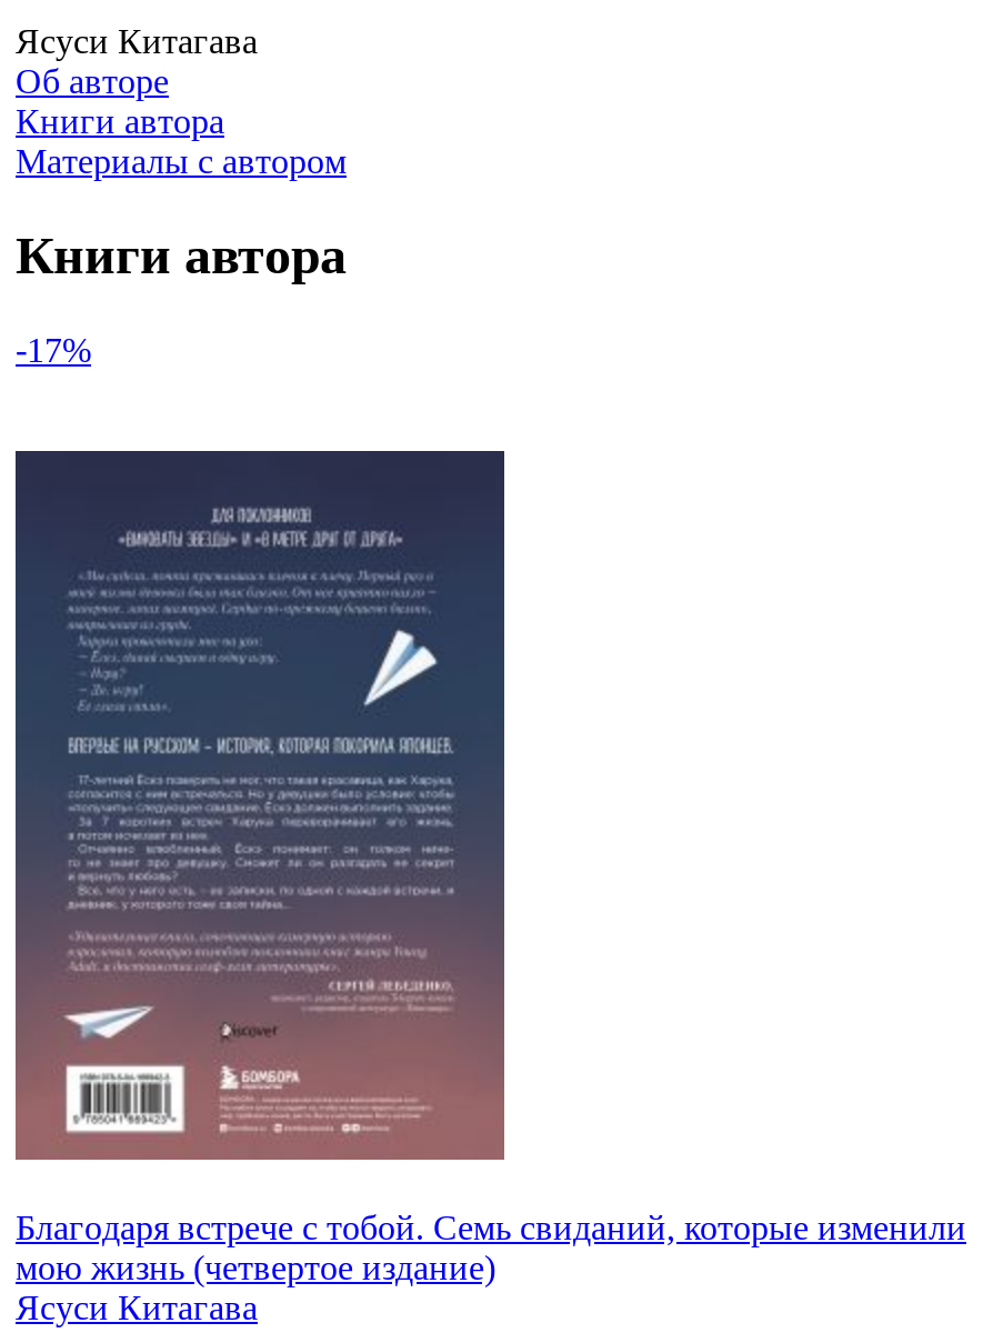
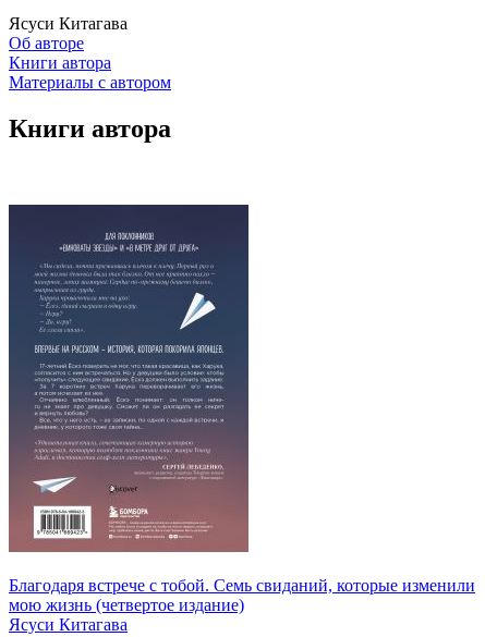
- -17%
